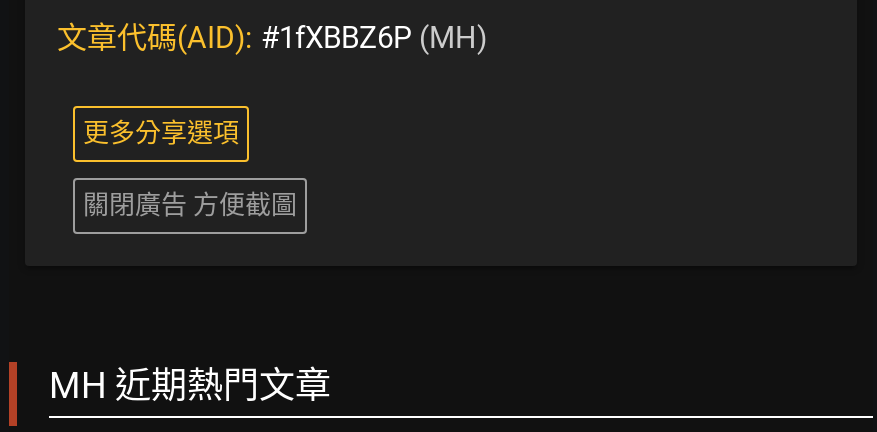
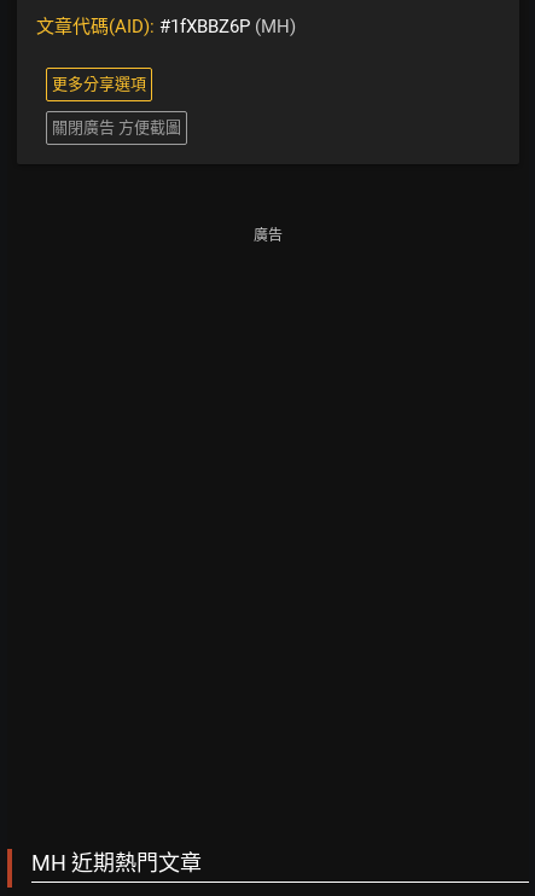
+ 廣告
